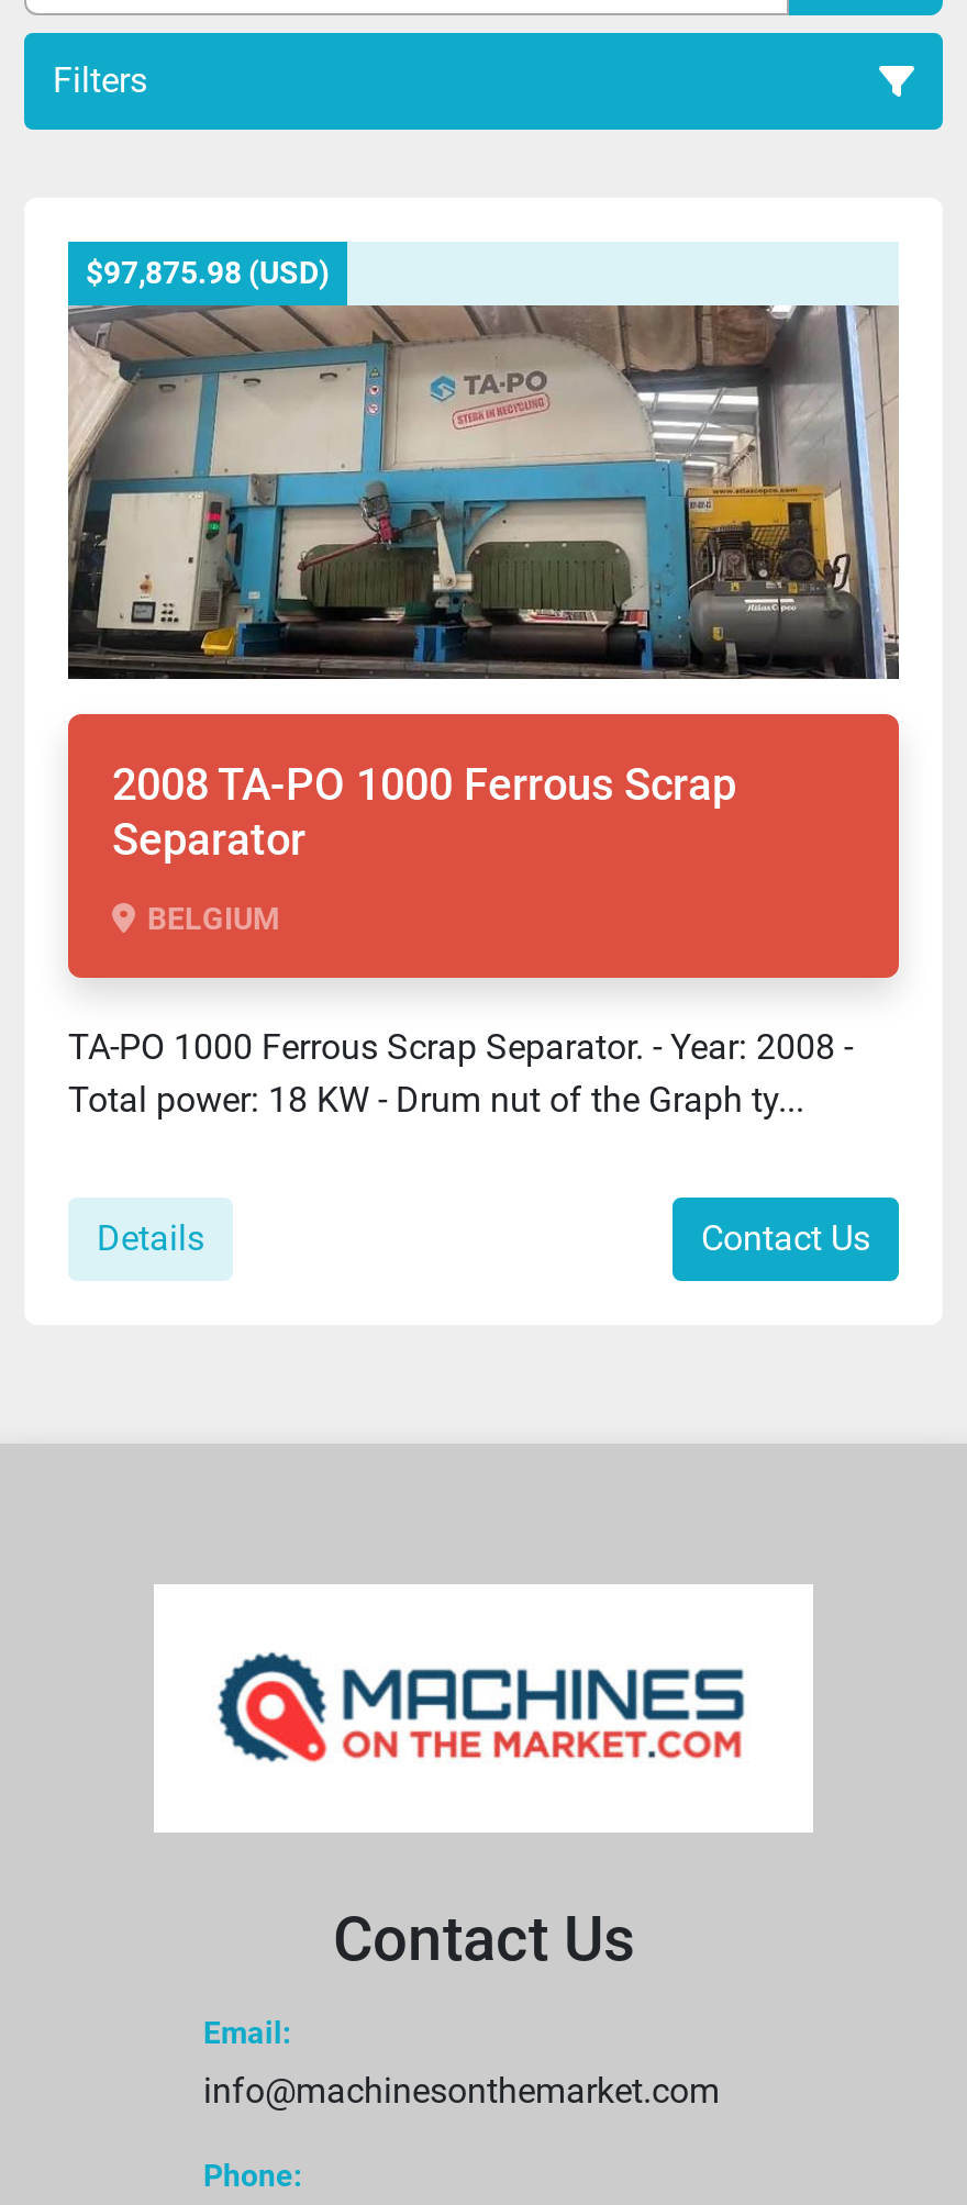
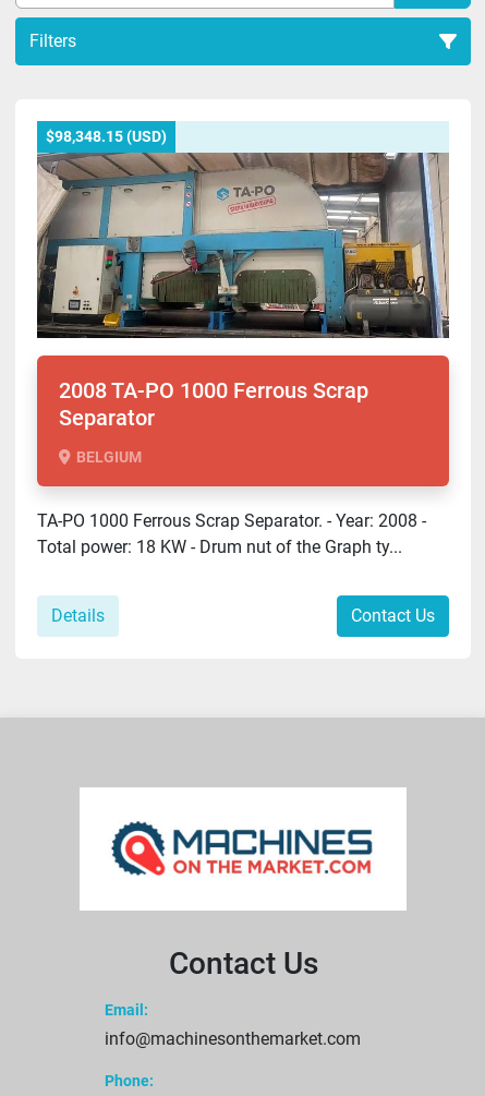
- $97,875.98 (USD)
+ $98,348.15 (USD)
